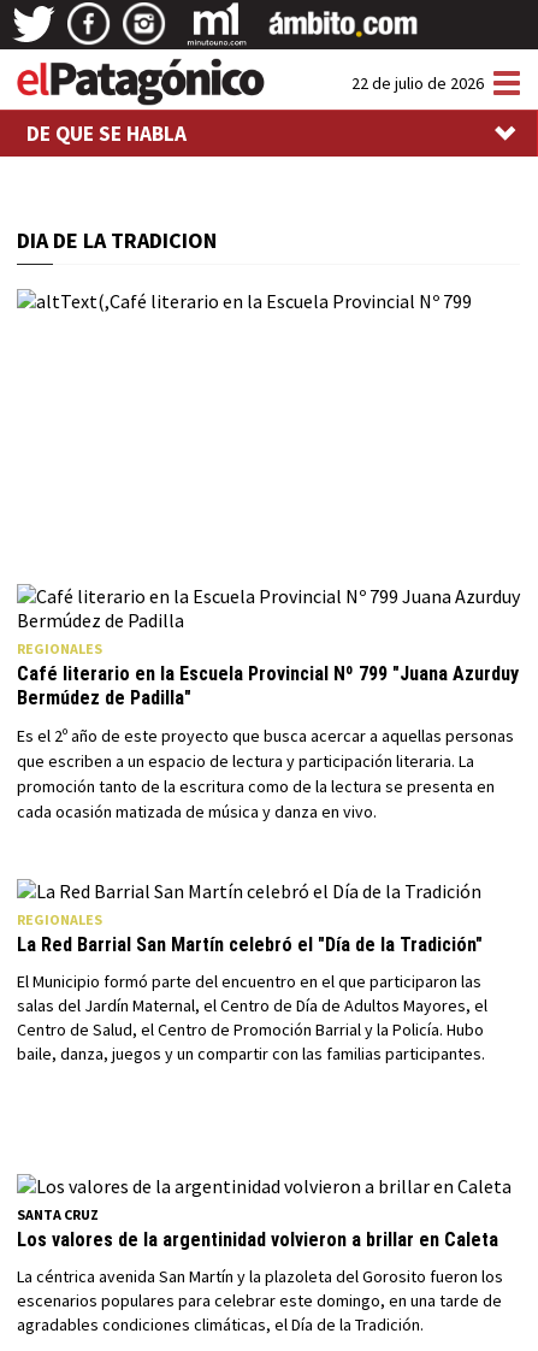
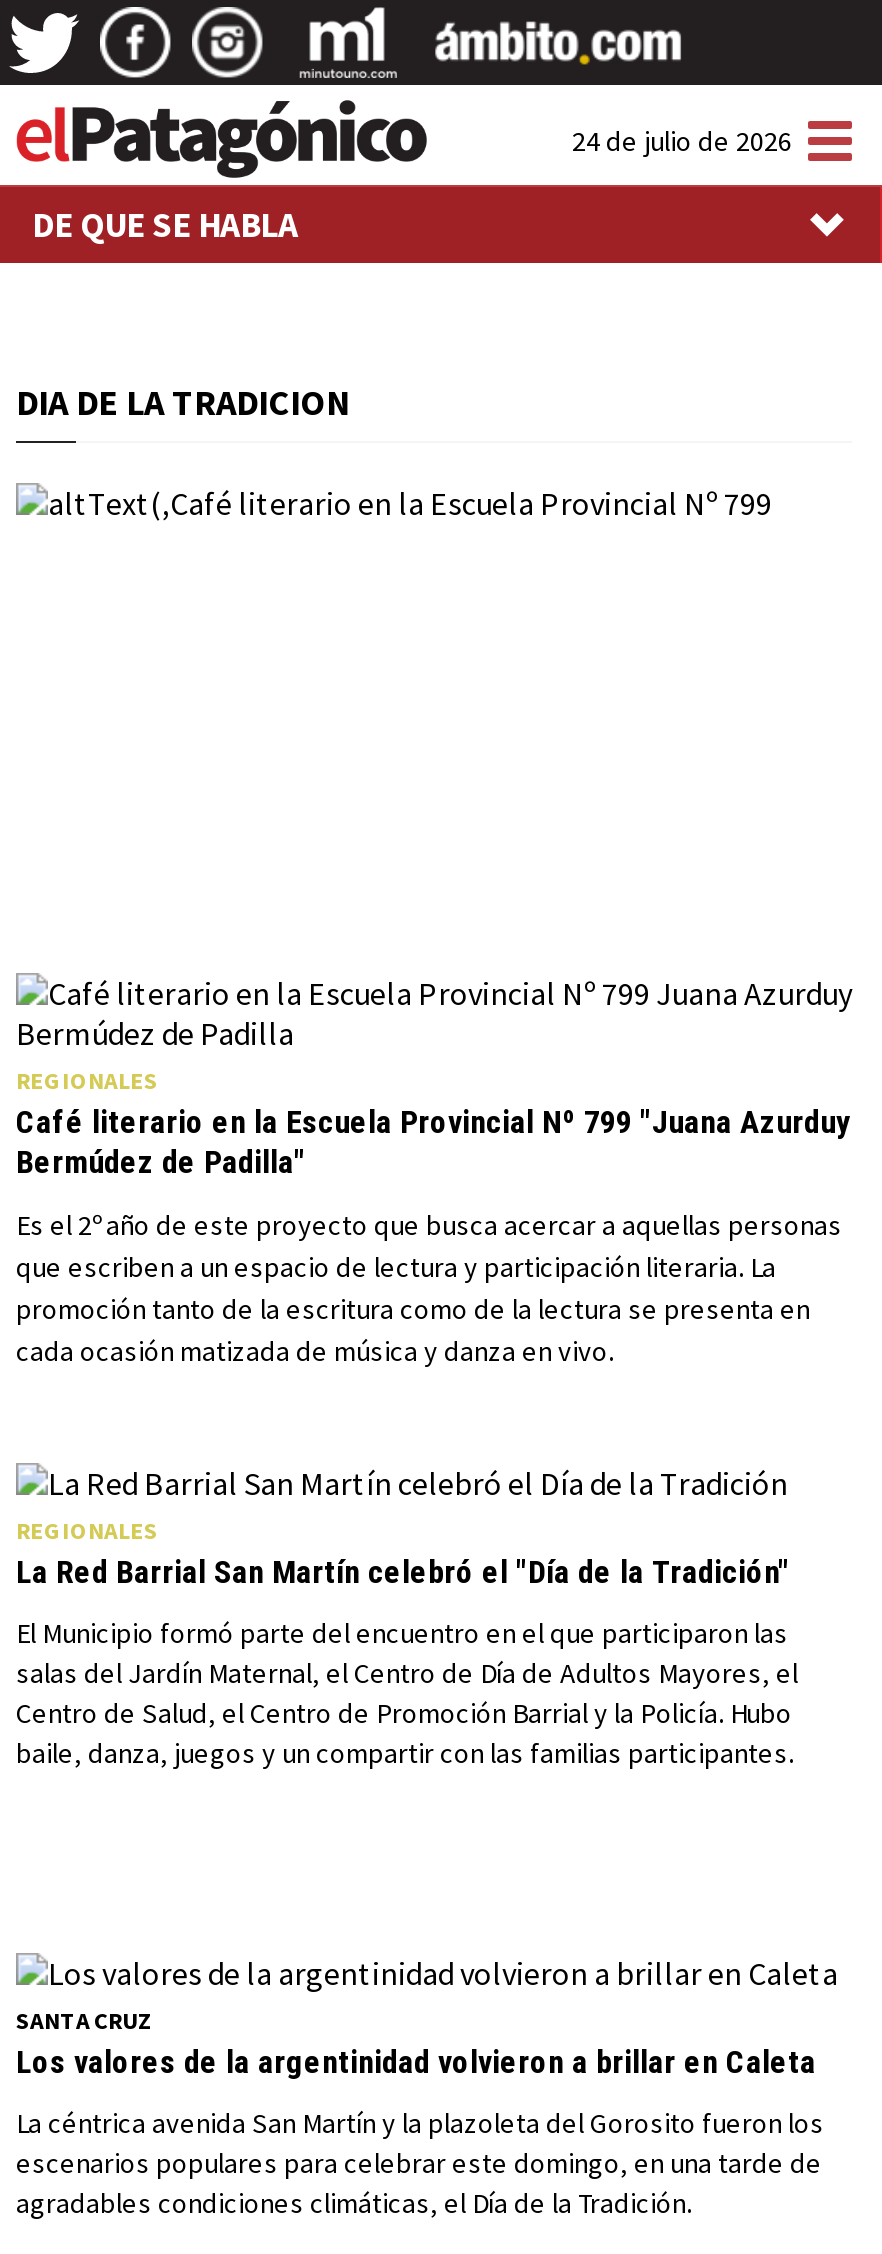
- 22 de julio de 2026
+ 24 de julio de 2026
